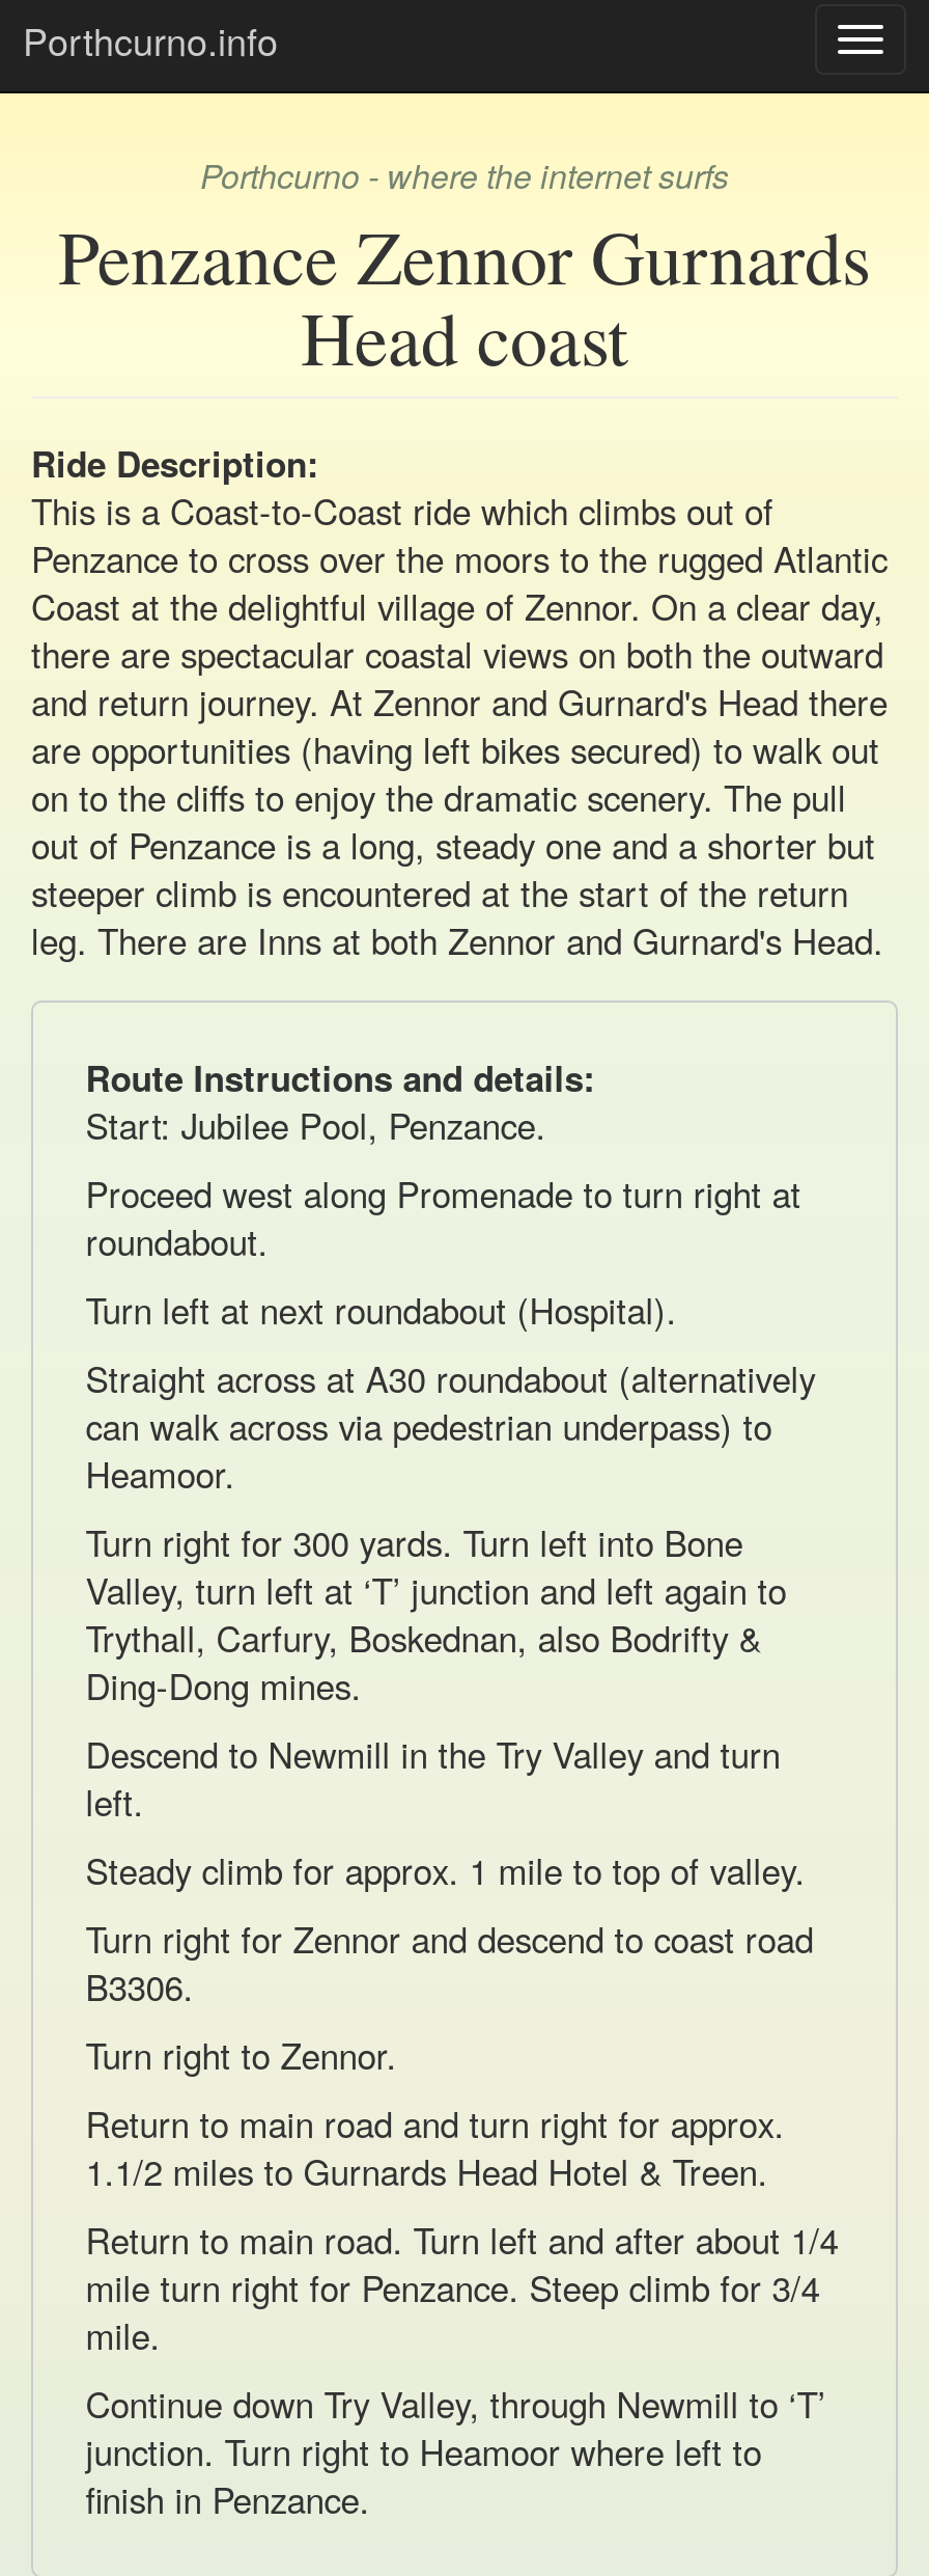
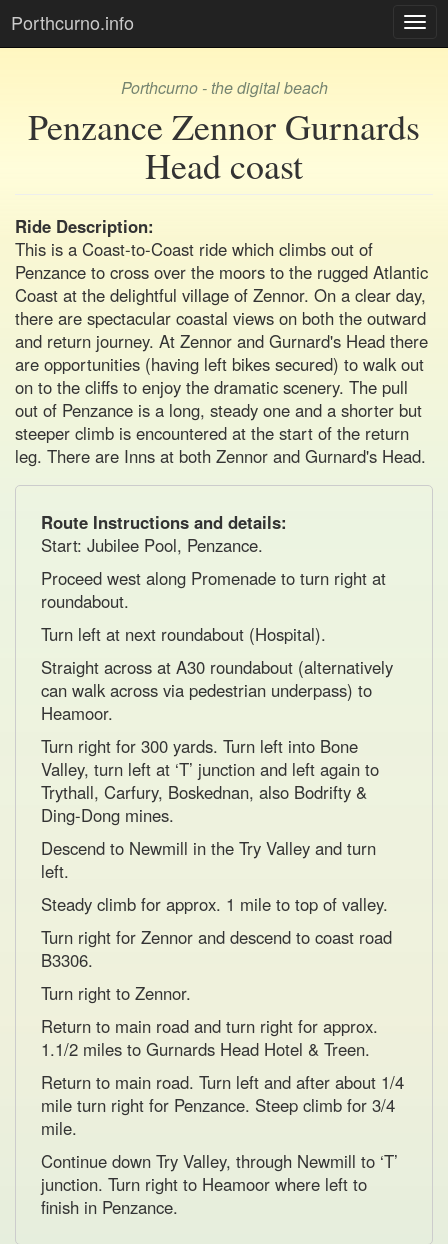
- Porthcurno - where the internet surfs
+ Porthcurno - the digital beach
